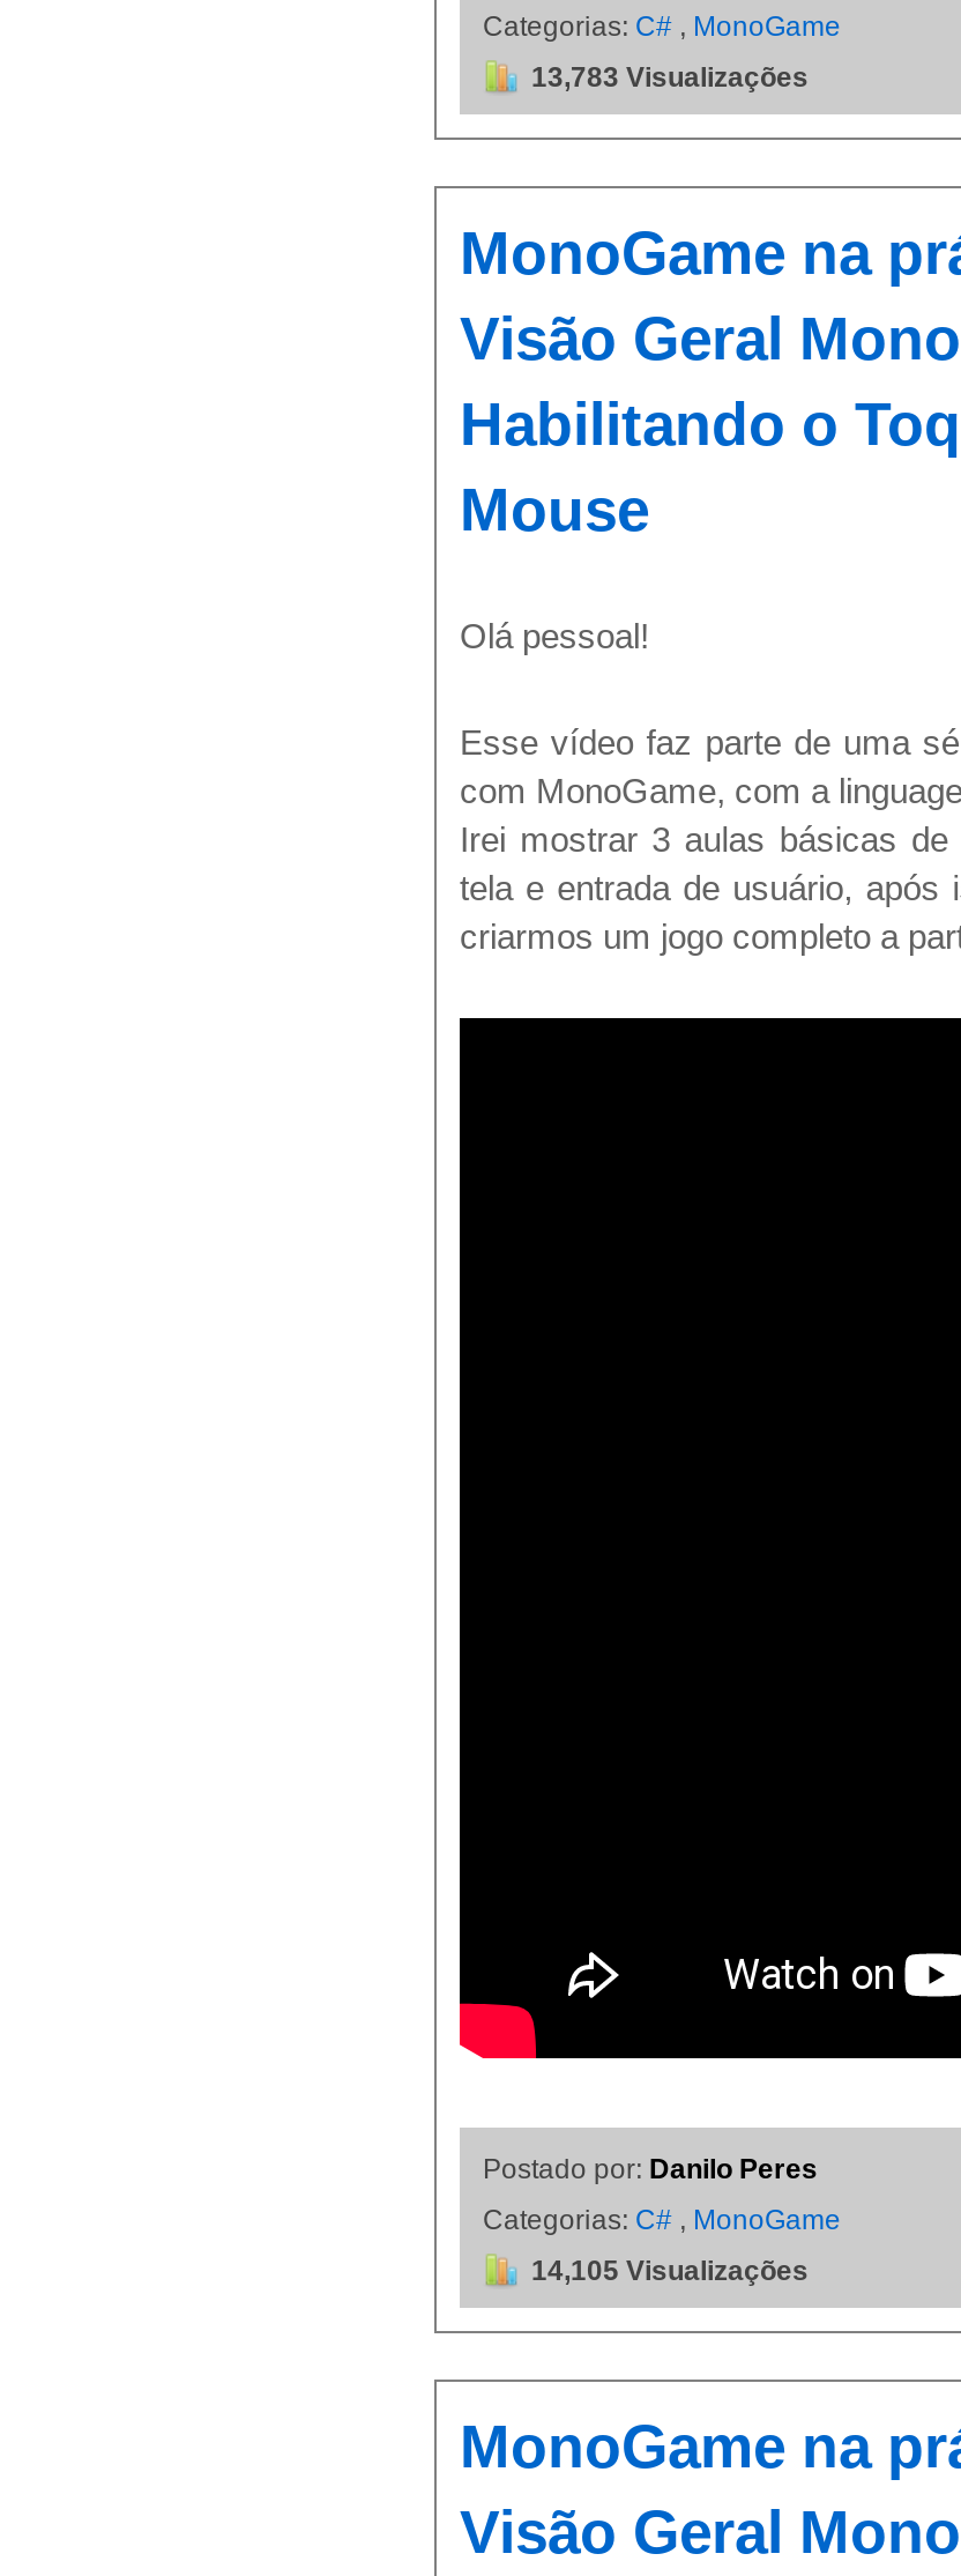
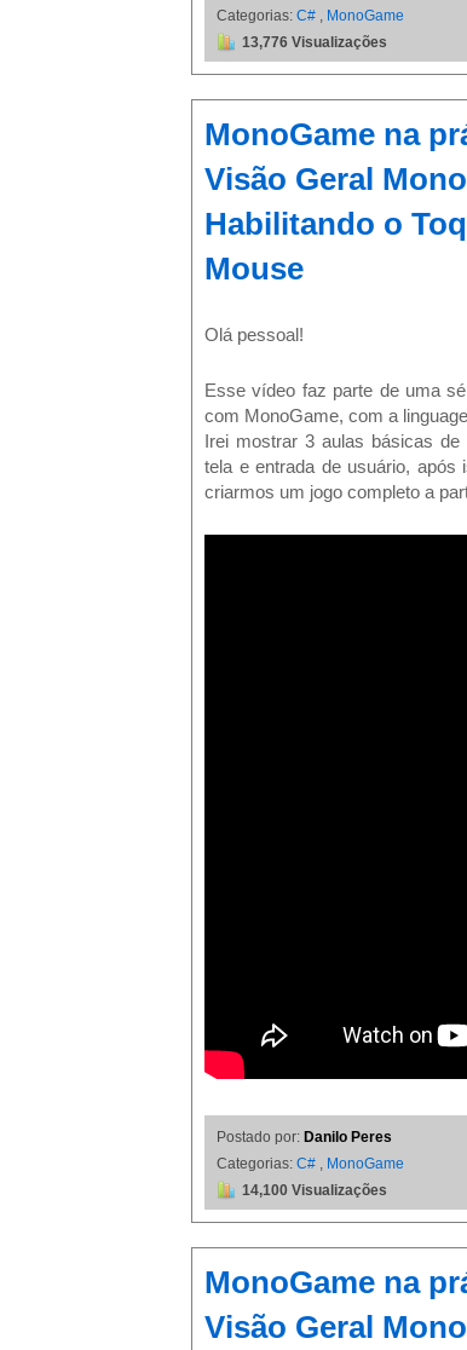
- 13,783 Visualizações
+ 13,776 Visualizações

- 14,105 Visualizações
+ 14,100 Visualizações
